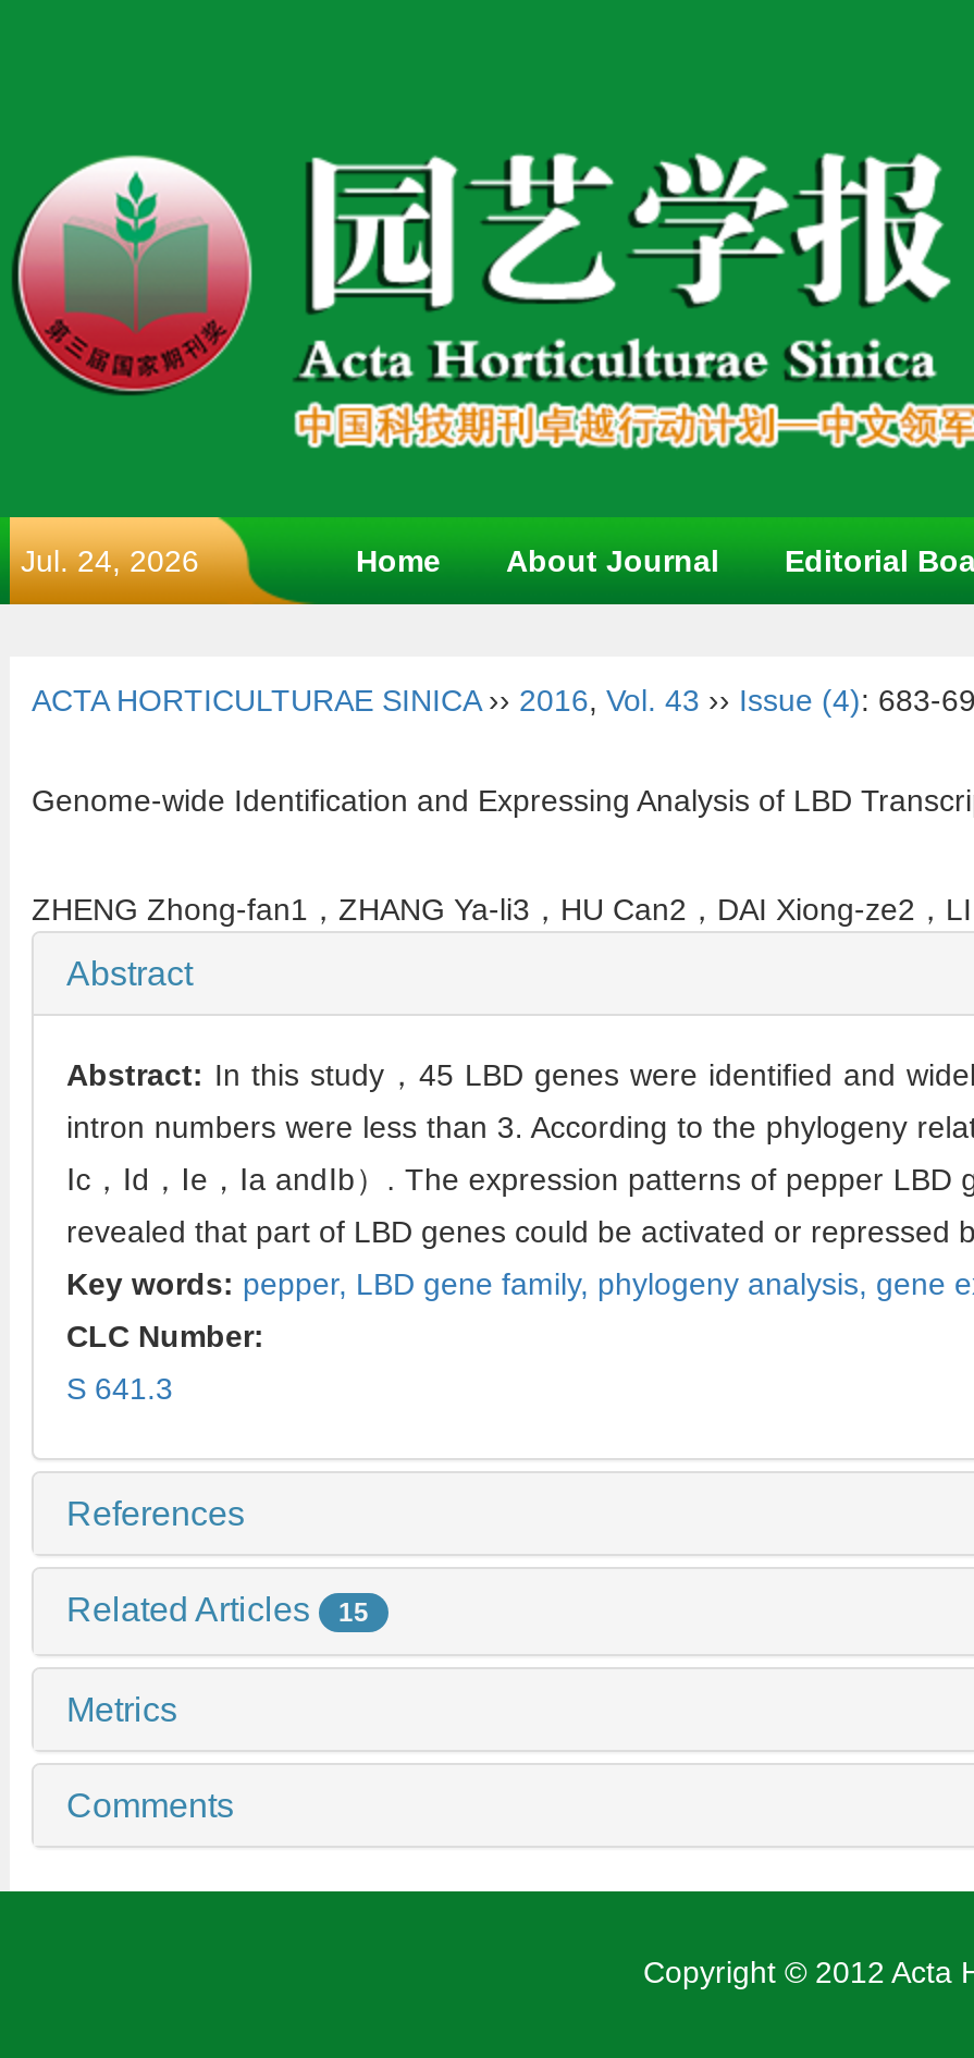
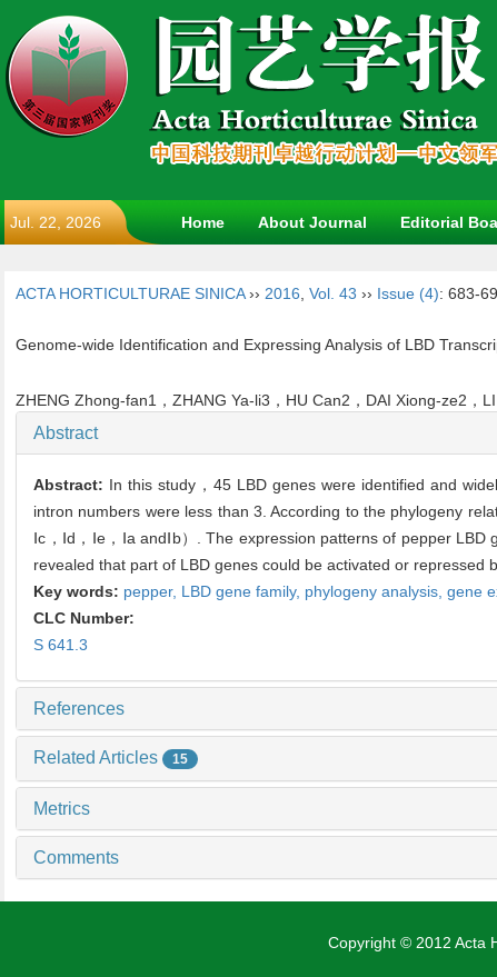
- Jul. 24, 2026
+ Jul. 22, 2026
